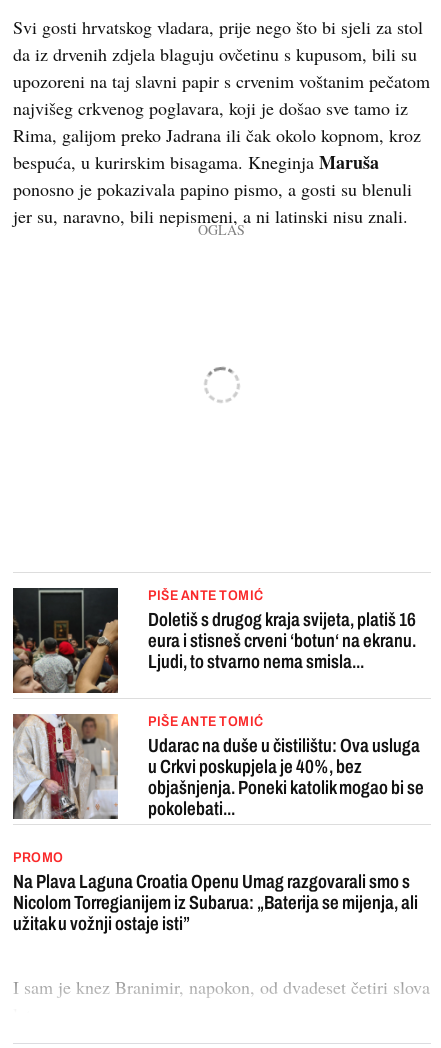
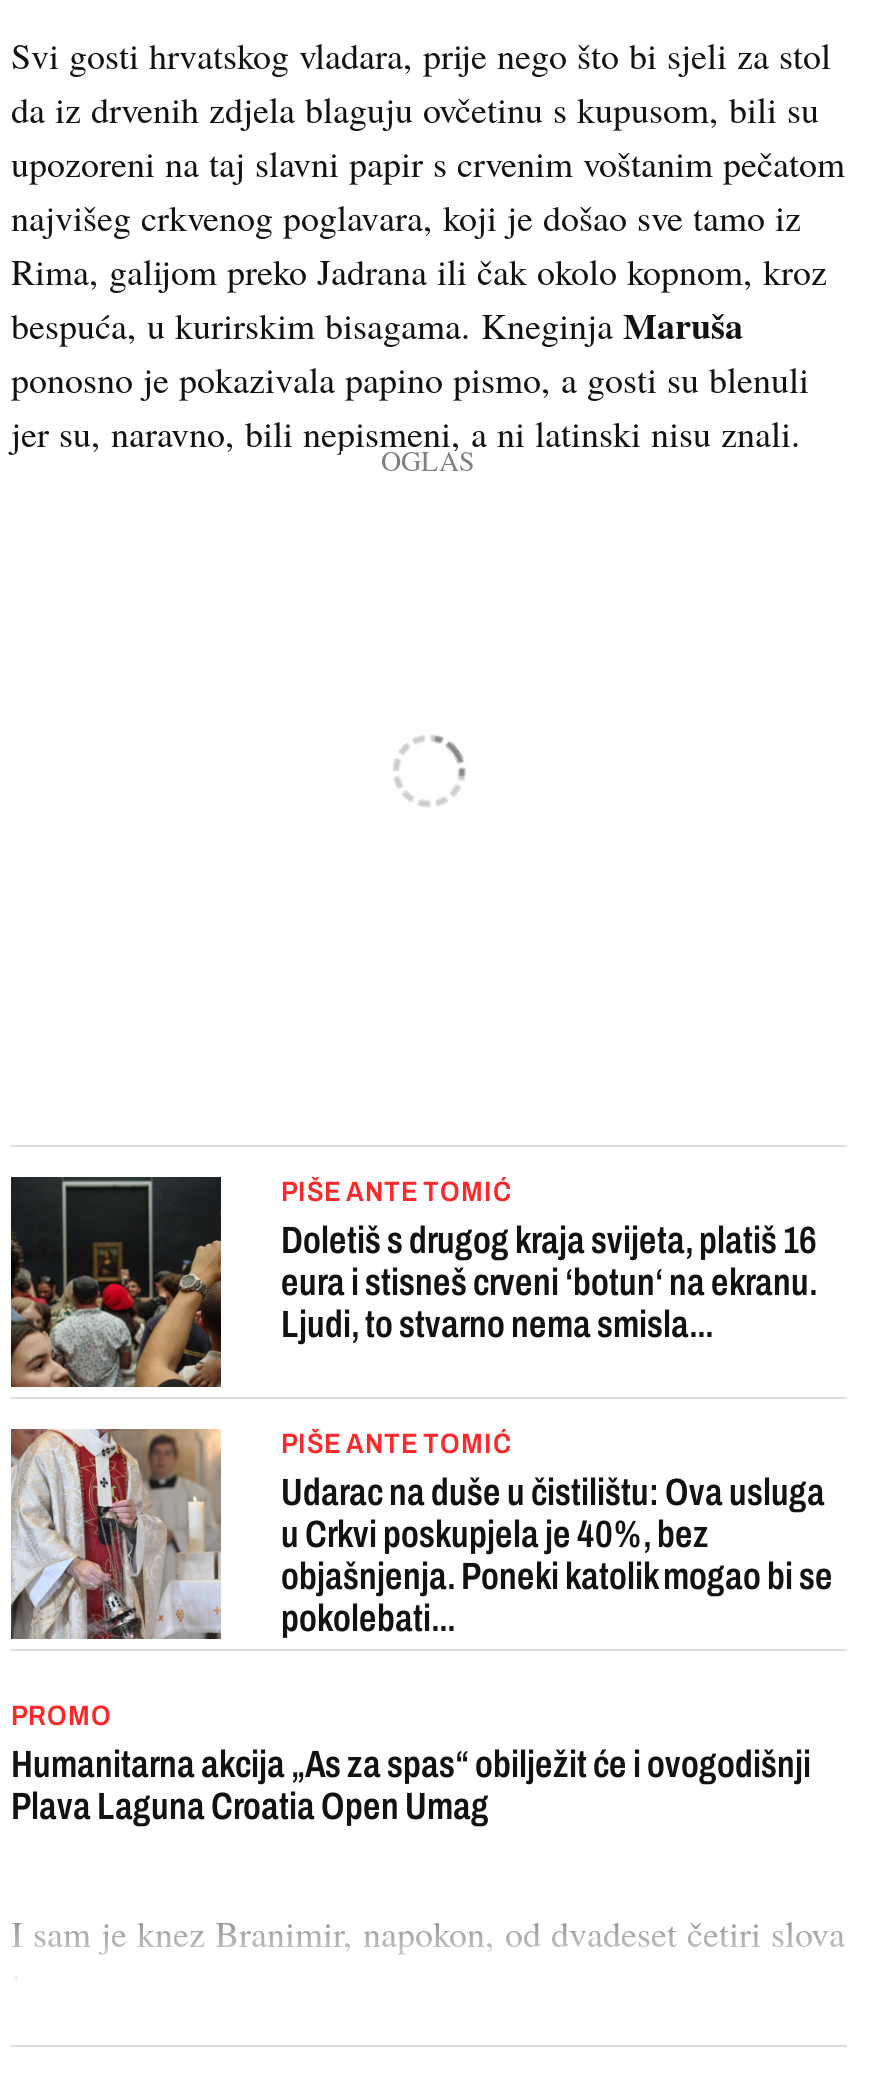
- Na Plava Laguna Croatia Openu Umag razgovarali smo s
- Nicolom Torregianijem iz Subarua: „Baterija se mijenja, ali
- užitak u vožnji ostaje isti”
+ Humanitarna akcija „As za spas“ obilježit će i ovogodišnji
+ Plava Laguna Croatia Open Umag
